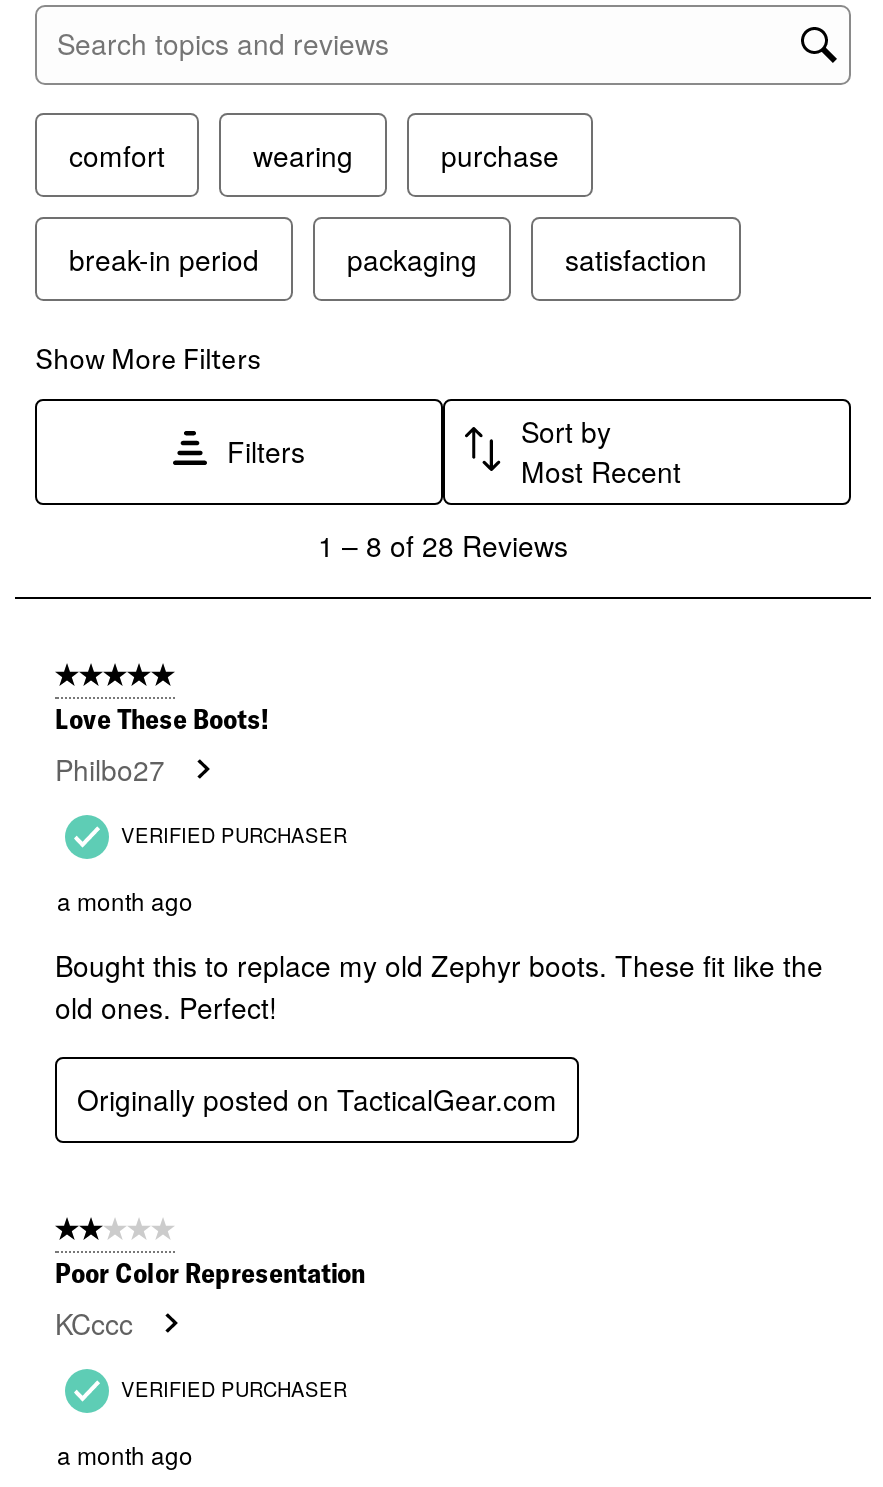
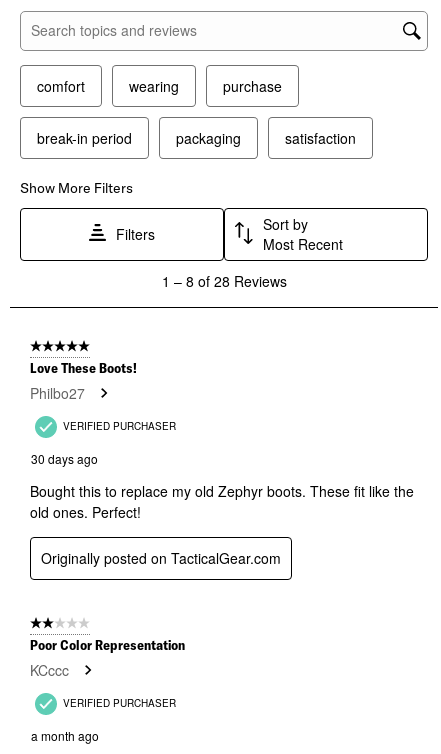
- a month ago
+ 30 days ago
